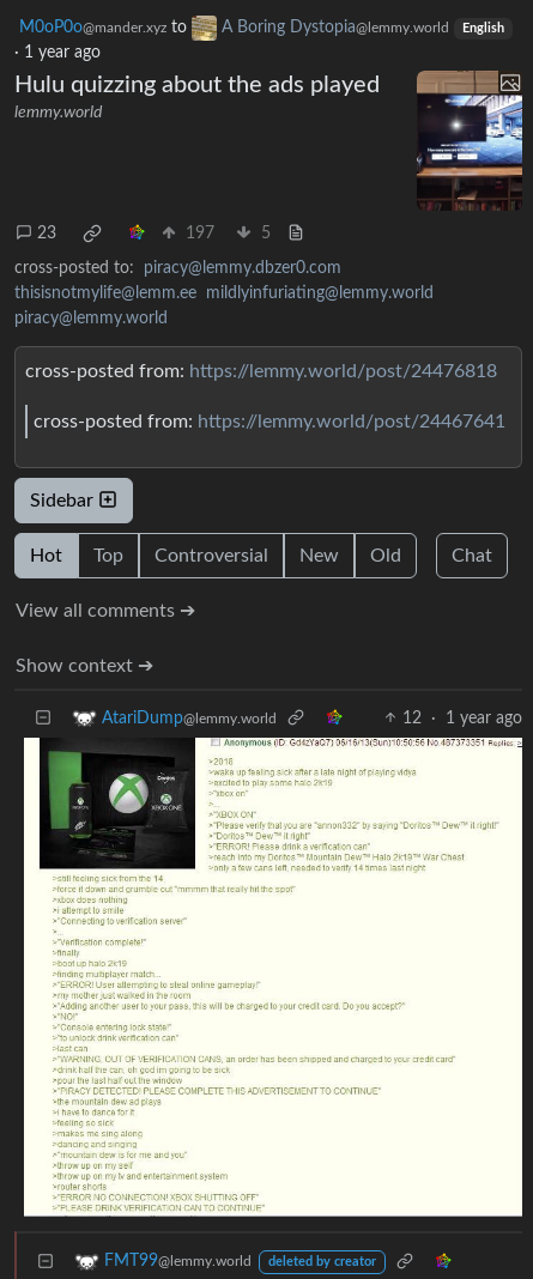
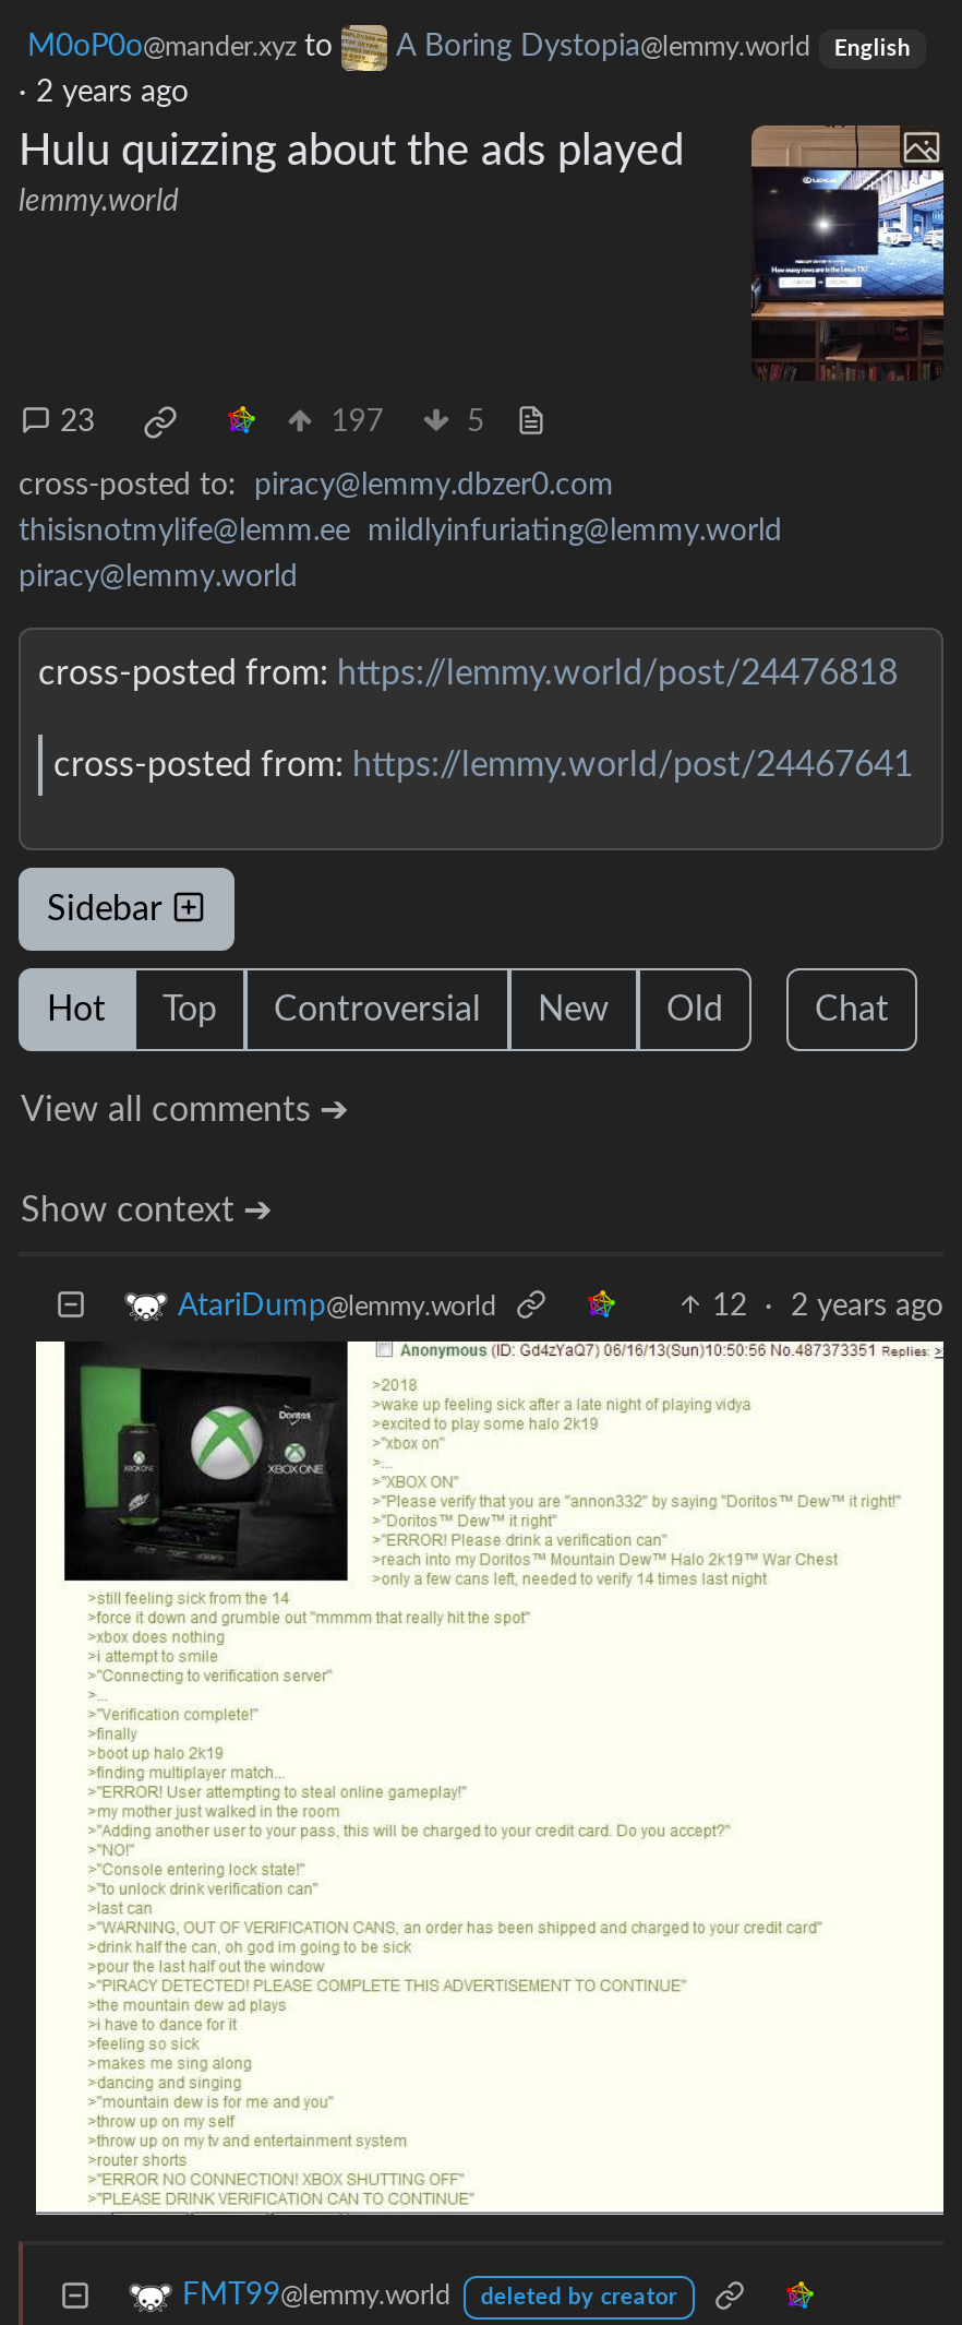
- · 1 year ago
+ · 2 years ago

- 12 · 1 year ago
+ 12 · 2 years ago
